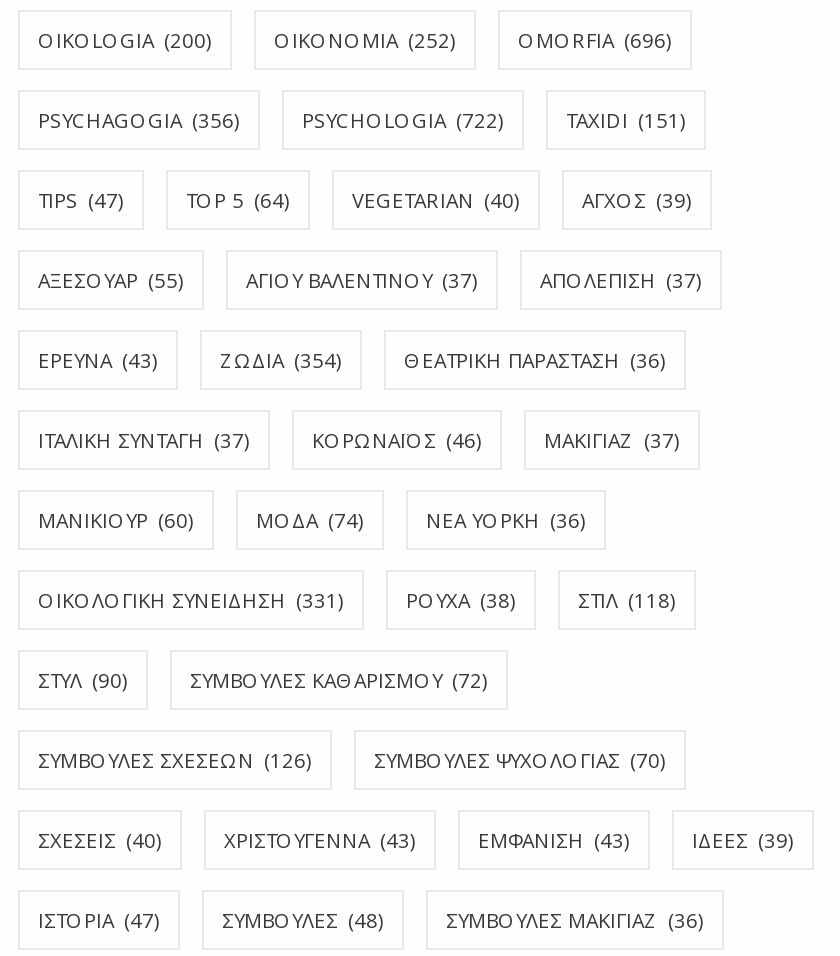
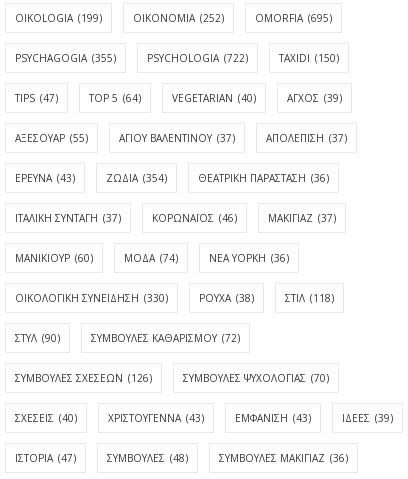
- OIKOLOGIA (200)
+ OIKOLOGIA (199)

- OMORFIA (696)
+ OMORFIA (695)

- PSYCHAGOGIA (356)
+ PSYCHAGOGIA (355)

- TAXIDI (151)
+ TAXIDI (150)

- ΟΙΚΟΛΟΓΙΚΗ ΣΥΝΕΙΔΗΣΗ (331)
+ ΟΙΚΟΛΟΓΙΚΗ ΣΥΝΕΙΔΗΣΗ (330)
